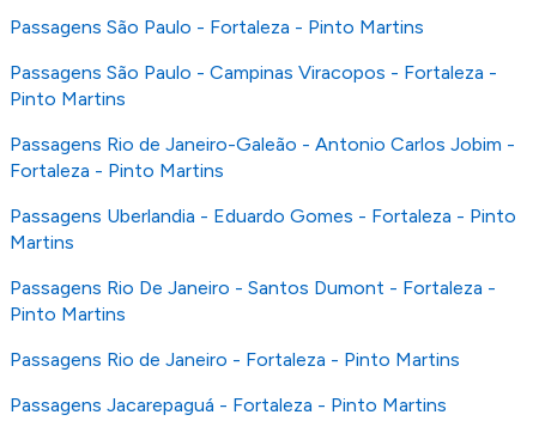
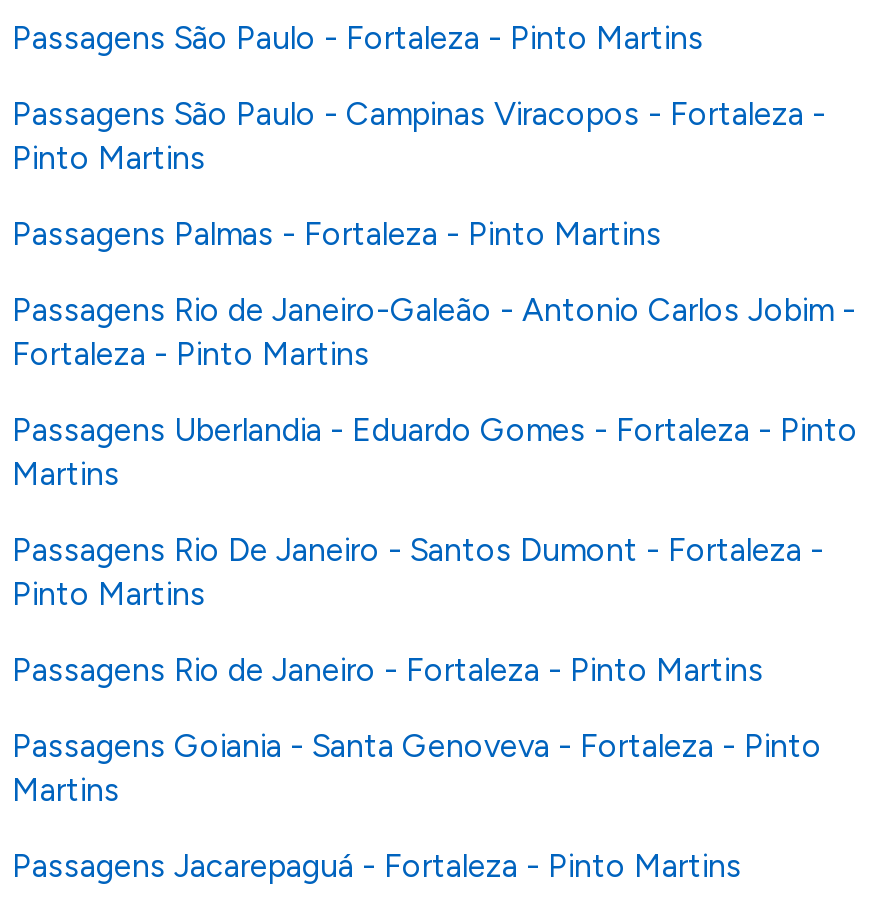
+ Passagens Palmas - Fortaleza - Pinto Martins

+ Passagens Goiania - Santa Genoveva - Fortaleza - Pinto
+ Martins
